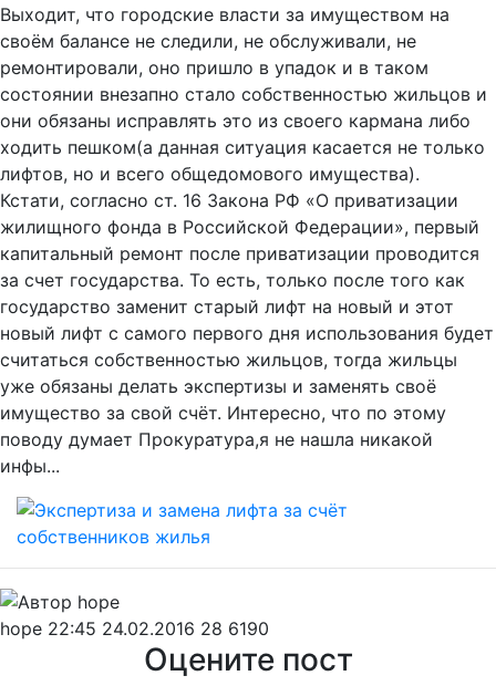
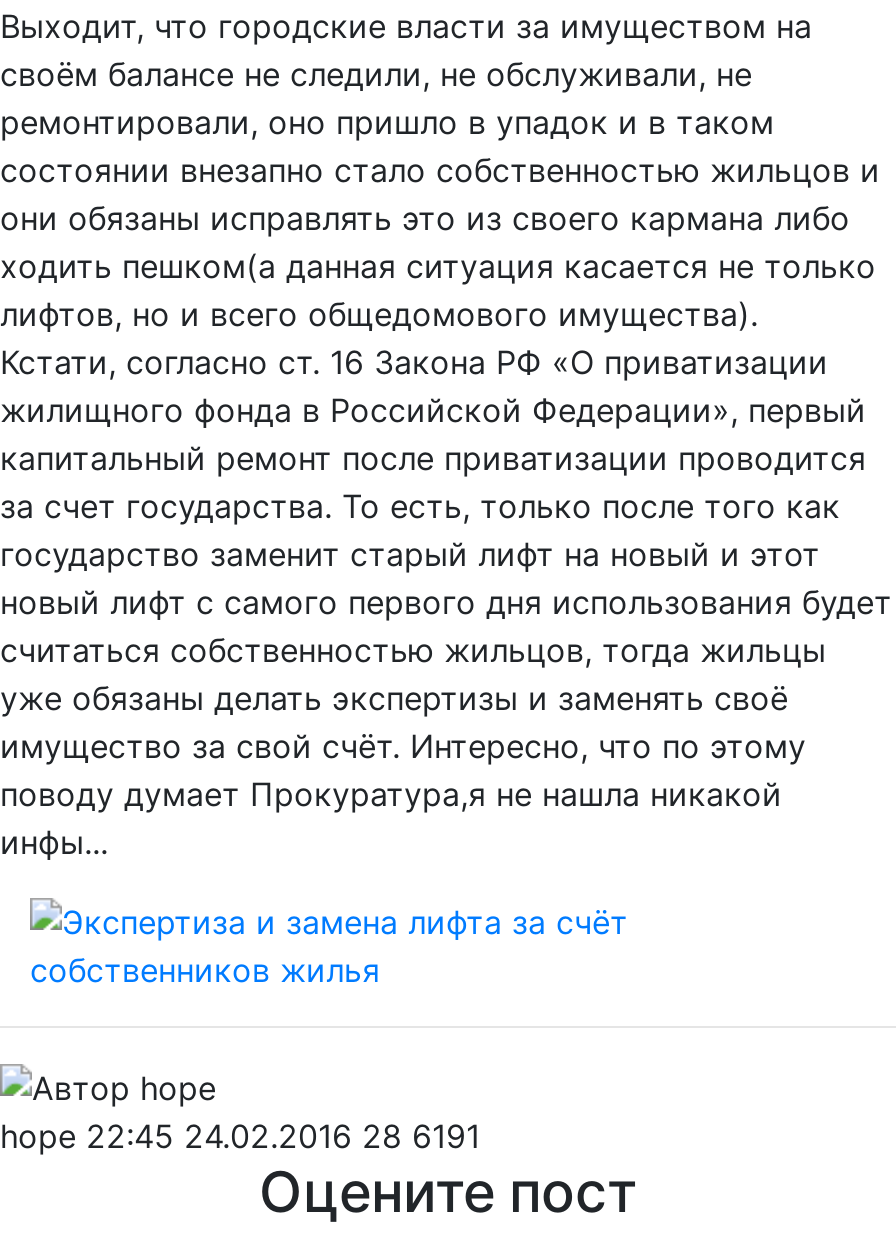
- hope 22:45 24.02.2016 28 6190
+ hope 22:45 24.02.2016 28 6191
